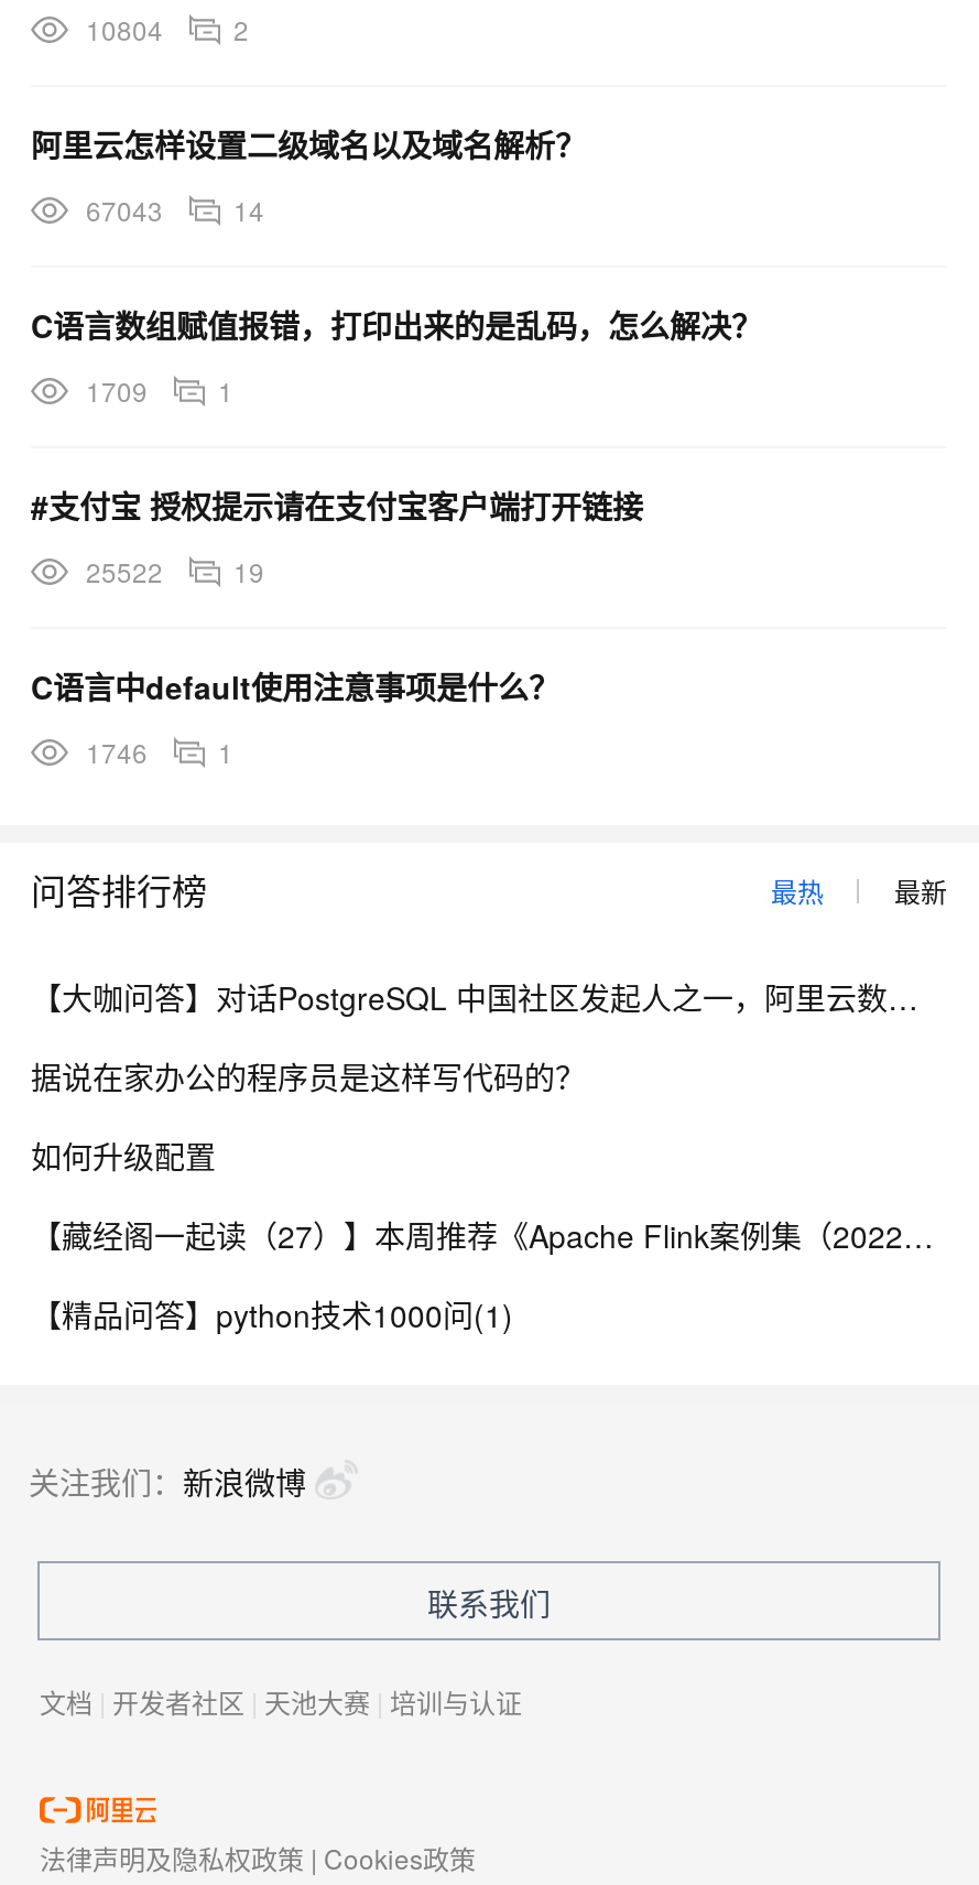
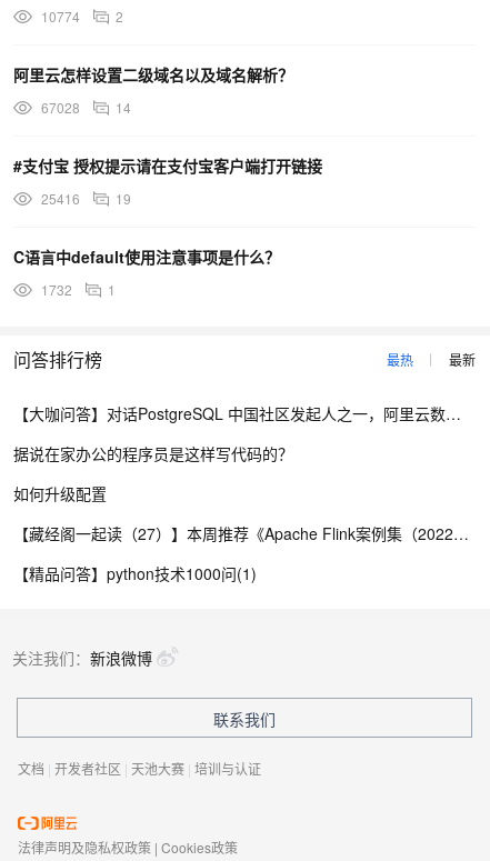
- 10804 2
+ 10774 2

- 67043 14
+ 67028 14

- C语言数组赋值报错，打印出来的是乱码，怎么解决？
- 1709
- 1

- 25522 19
+ 25416 19

- 1746 1
+ 1732 1
